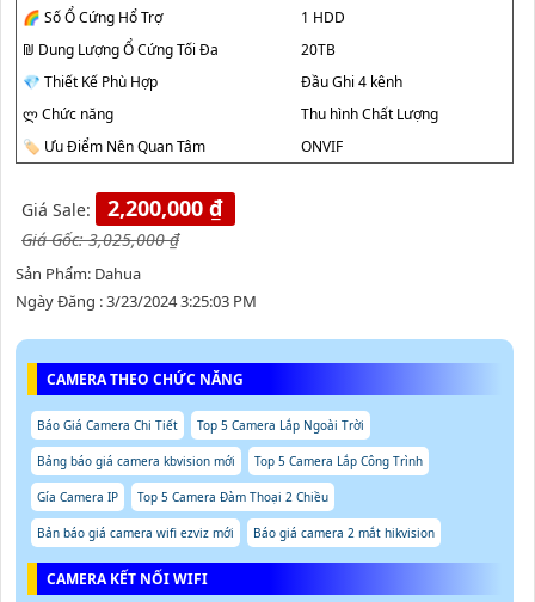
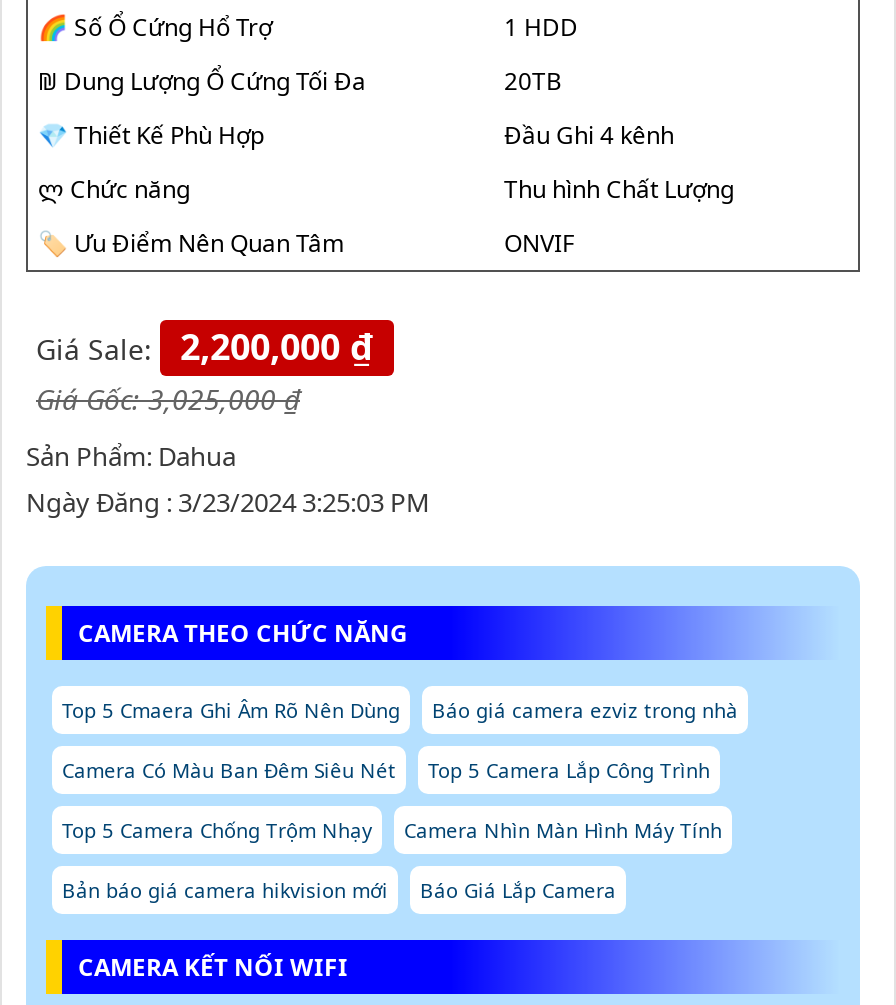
- Báo Giá Camera Chi Tiết
- Top 5 Camera Lắp Ngoài Trời
+ Top 5 Cmaera Ghi Âm Rõ Nên Dùng
+ Báo giá camera ezviz trong nhà

- Bảng báo giá camera kbvision mới
+ Camera Có Màu Ban Đêm Siêu Nét

- Gía Camera IP
- Top 5 Camera Đàm Thoại 2 Chiều
+ Top 5 Camera Chống Trộm Nhạy
+ Camera Nhìn Màn Hình Máy Tính

- Bản báo giá camera wifi ezviz mới
- Báo giá camera 2 mắt hikvision
+ Bản báo giá camera hikvision mới
+ Báo Giá Lắp Camera
